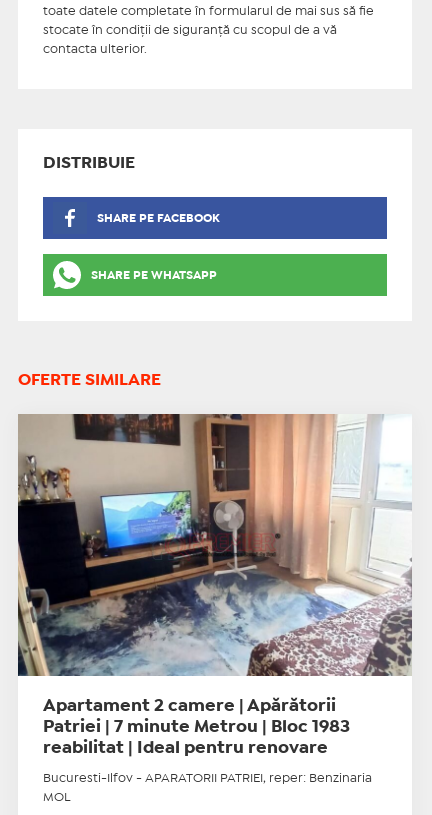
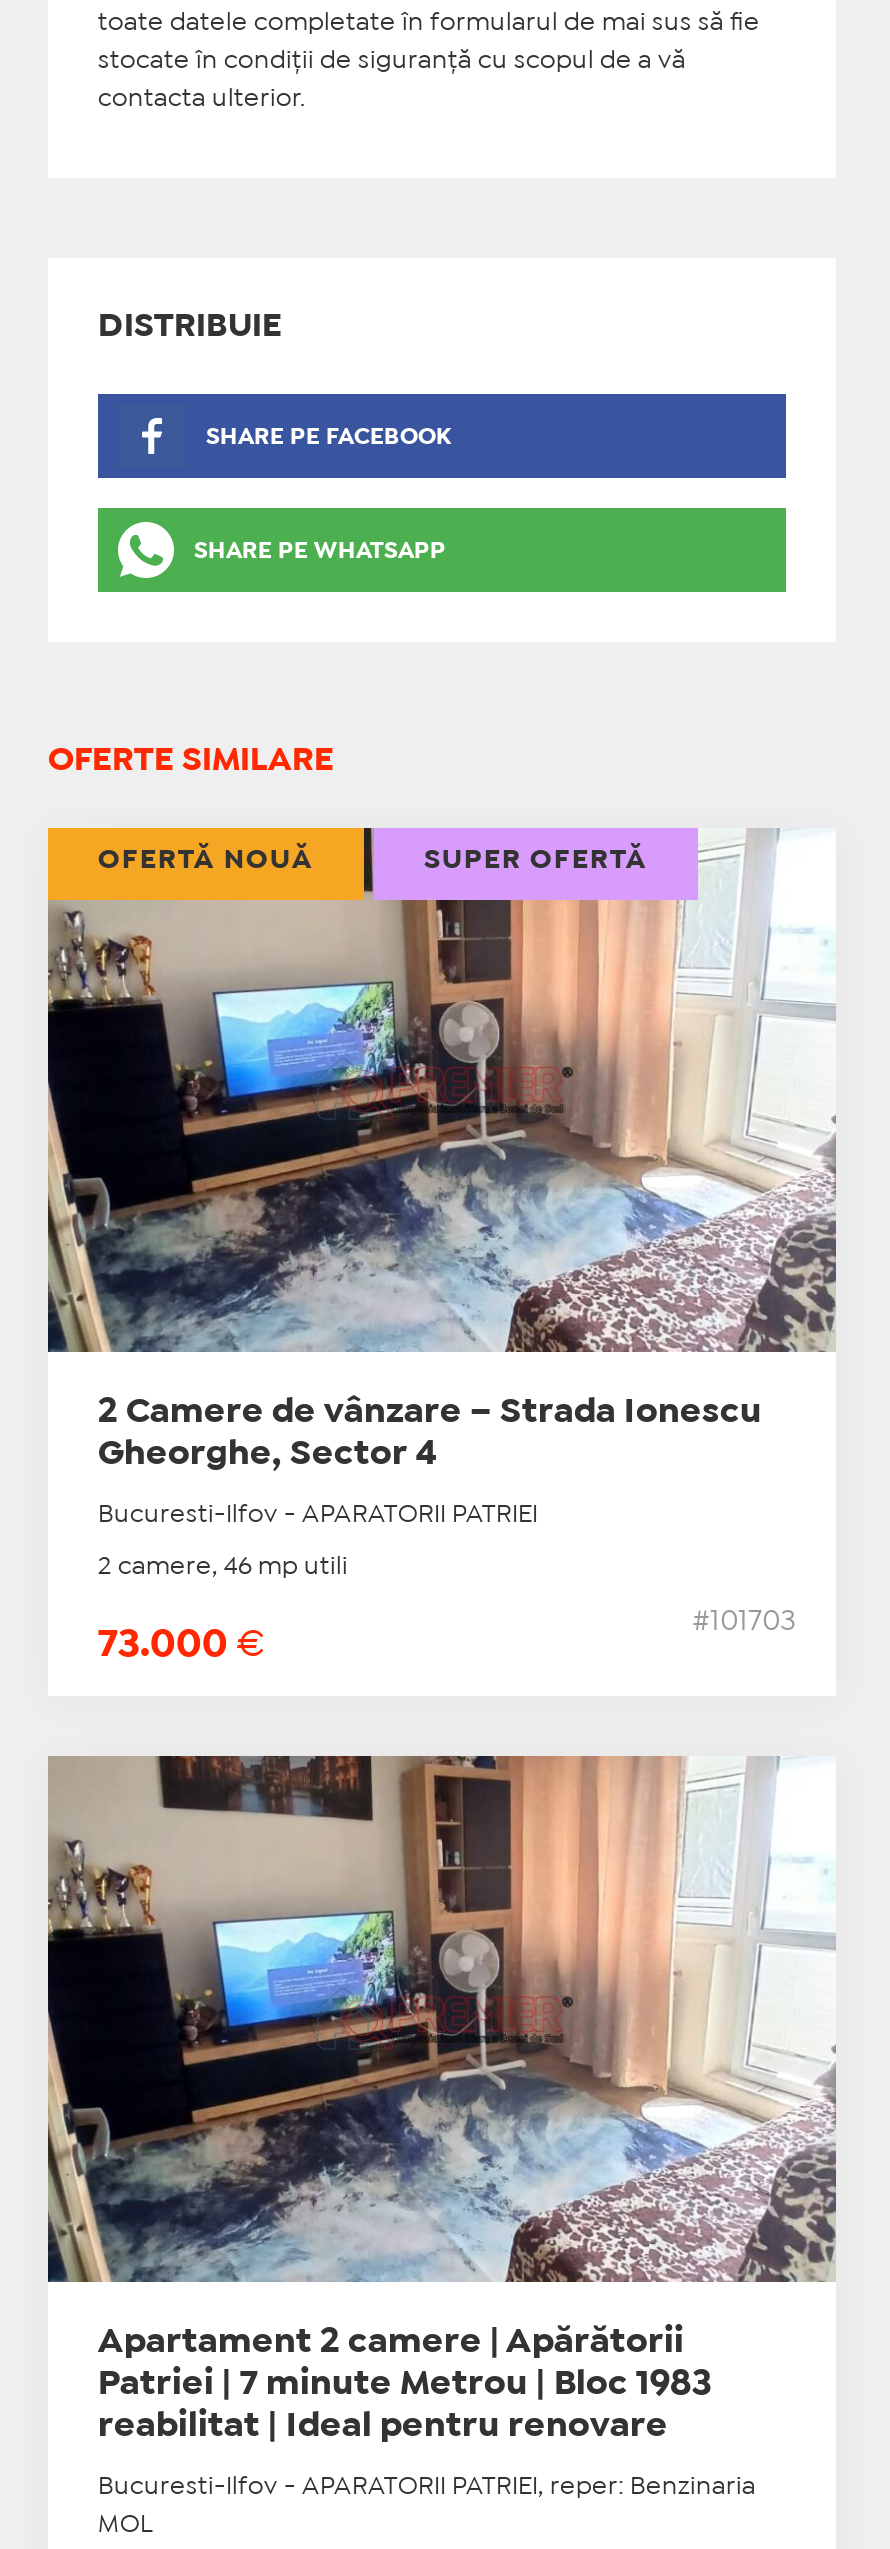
+ 2 Camere de vânzare – Strada Ionescu
+ Gheorghe, Sector 4
+ Bucuresti-Ilfov - APARATORII PATRIEI
+ 2 camere, 46 mp utili
+ 73.000 €

+ OFERTĂ NOUĂ
+ SUPER OFERTĂ

+ #101703
